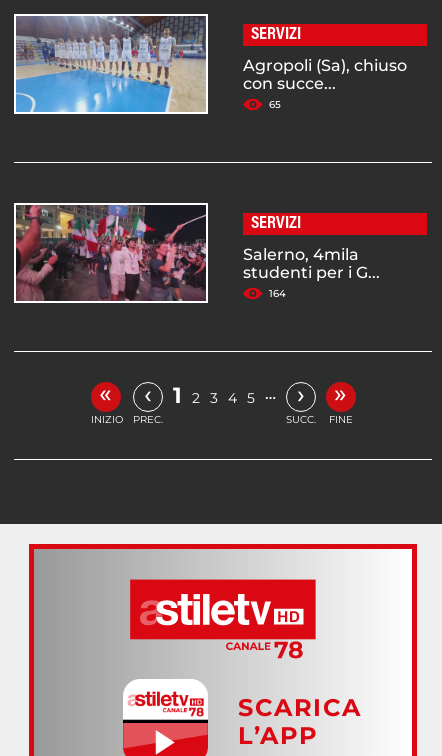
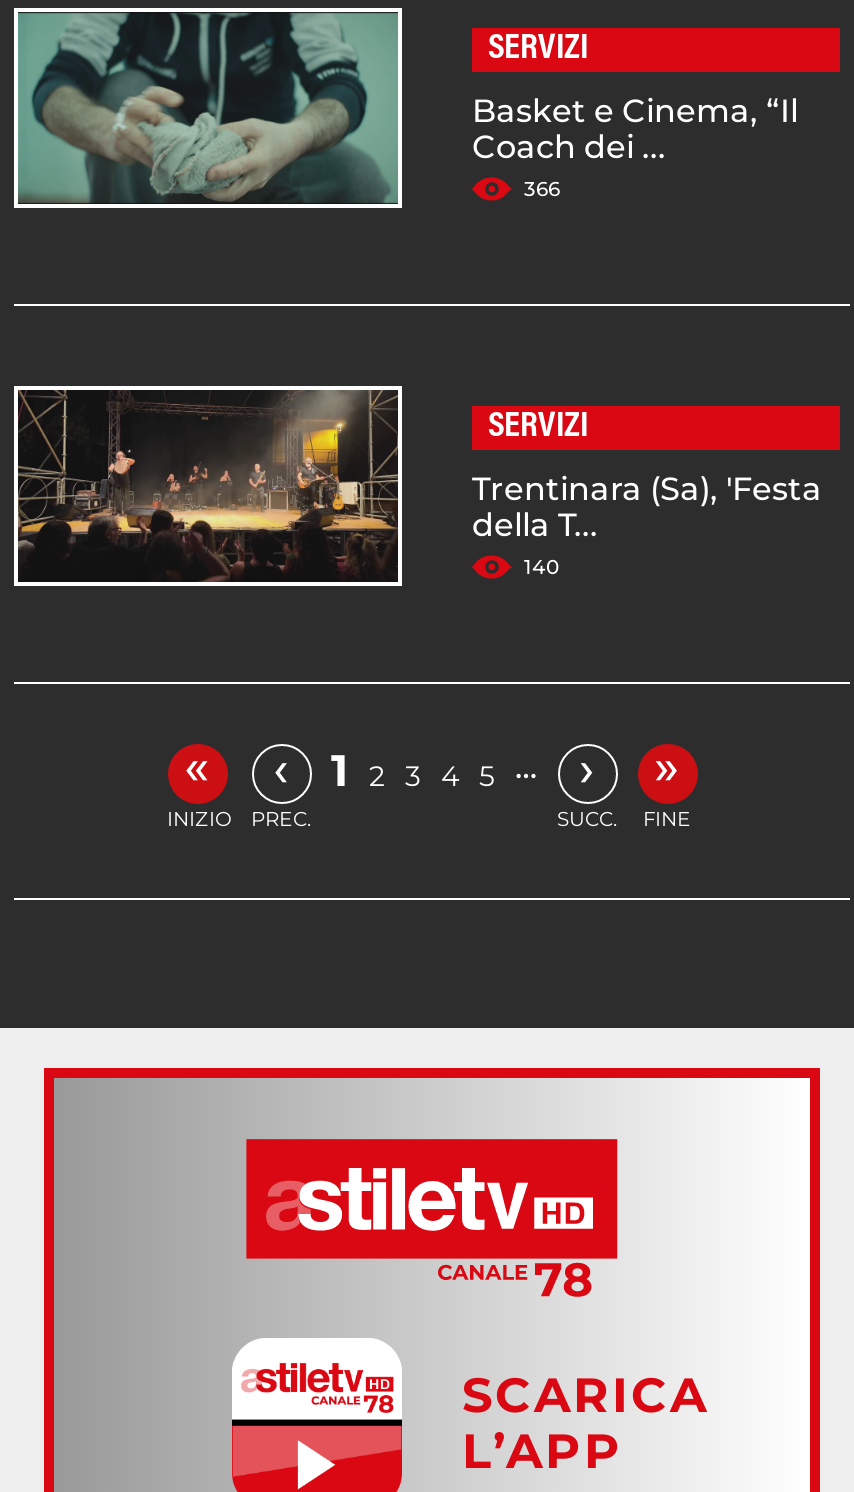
- [image]
- Agropoli (Sa), chiuso
- con succe...
- 65
+ [image]
+ Basket e Cinema, “Il
+ Coach dei ...
+ 366

- [image]
- Salerno, 4mila
- studenti per i G...
- 164
+ [image]
+ Trentinara (Sa), 'Festa
+ della T...
+ 140
